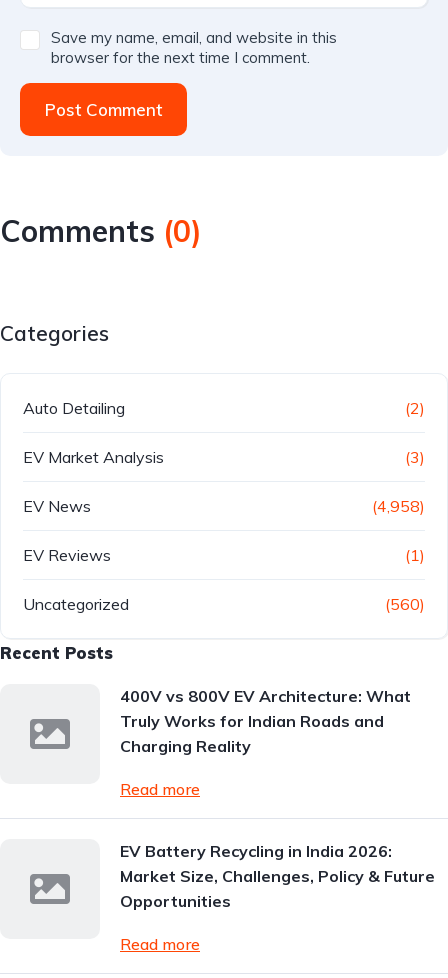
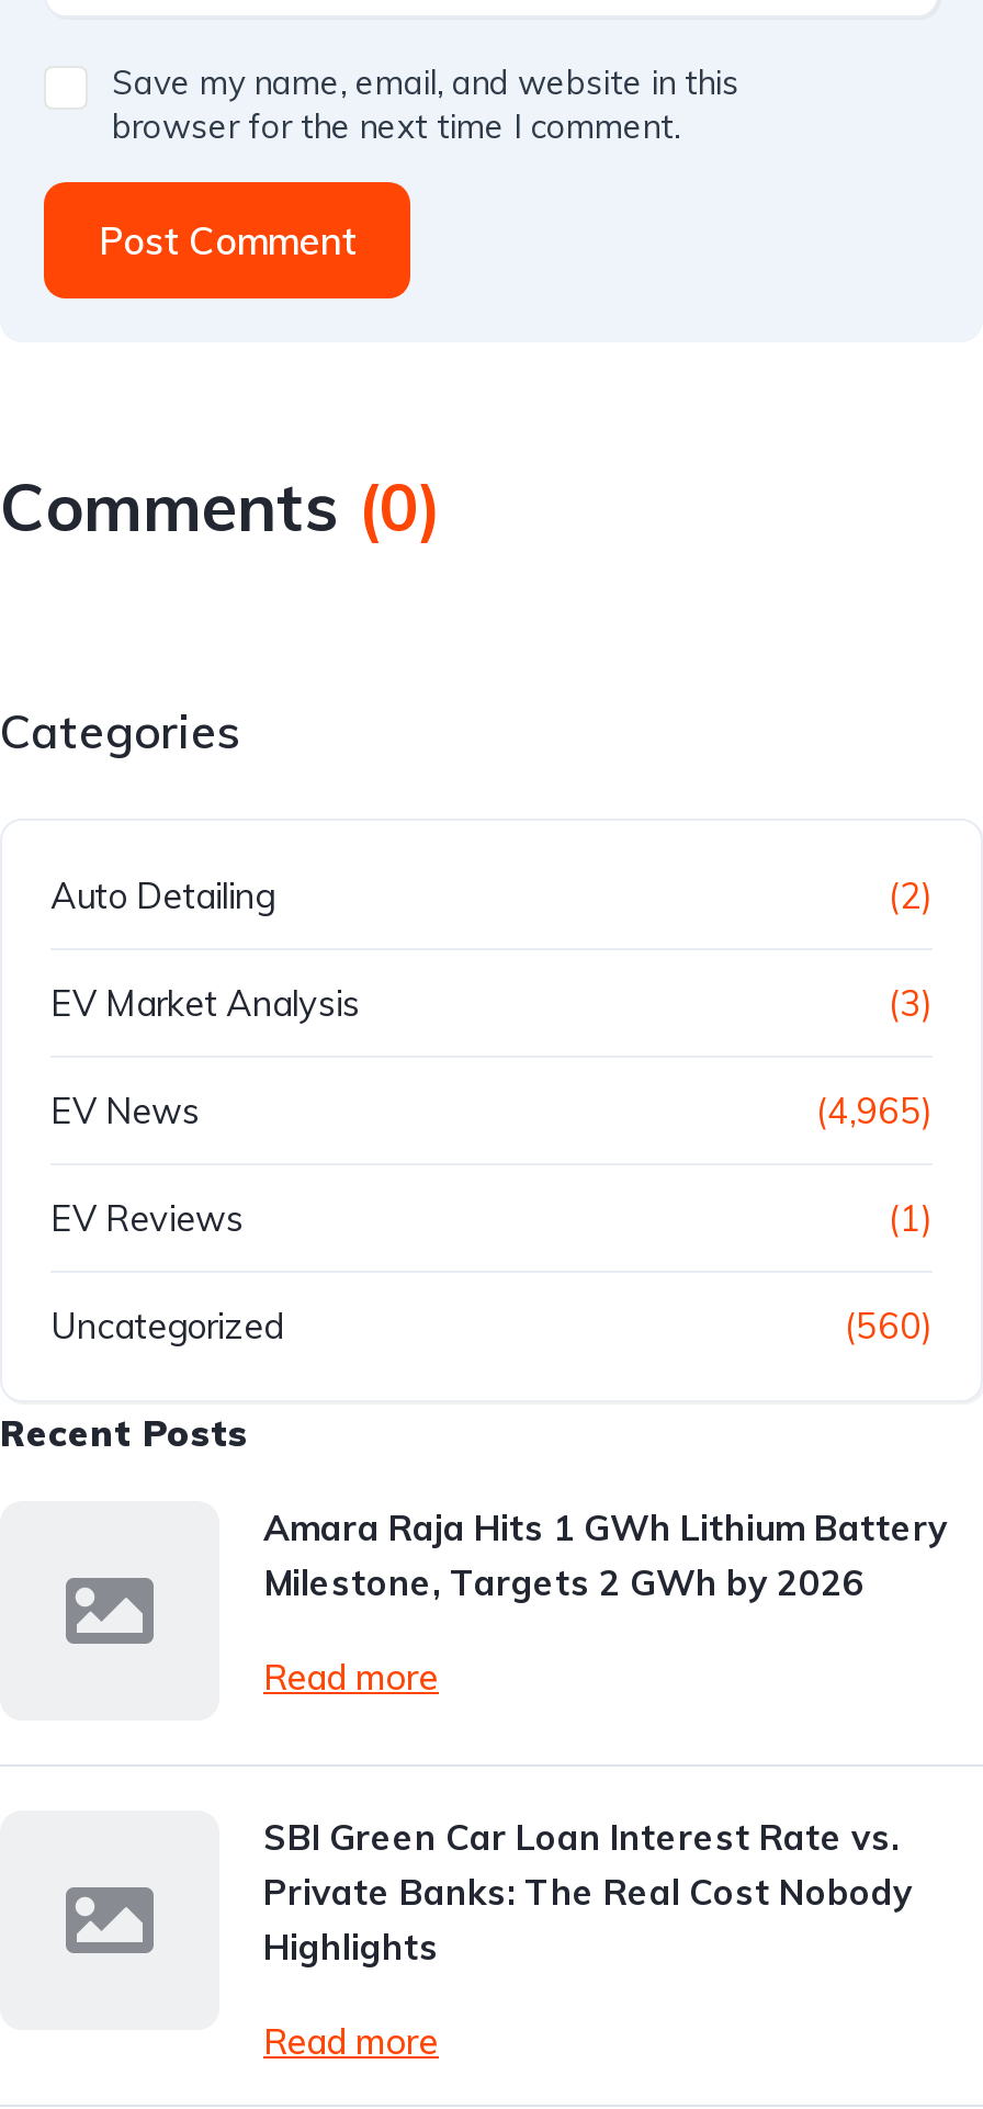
- (4,958)
+ (4,965)

- 400V vs 800V EV Architecture: What
- Truly Works for Indian Roads and
- Charging Reality
+ Amara Raja Hits 1 GWh Lithium Battery
+ Milestone, Targets 2 GWh by 2026

- EV Battery Recycling in India 2026:
- Market Size, Challenges, Policy & Future
- Opportunities
+ SBI Green Car Loan Interest Rate vs.
+ Private Banks: The Real Cost Nobody
+ Highlights
